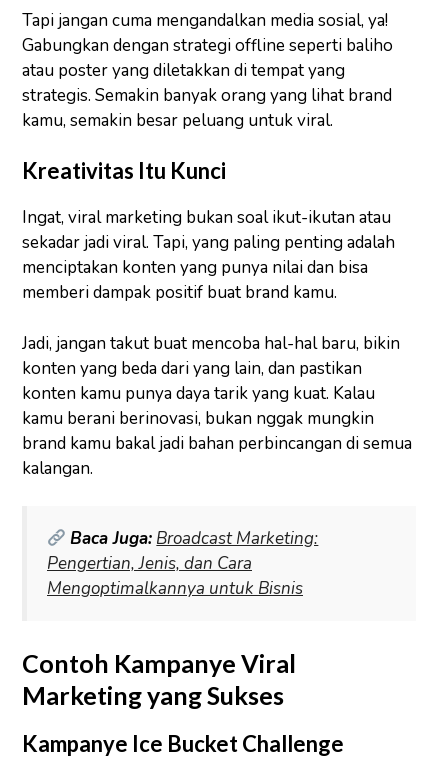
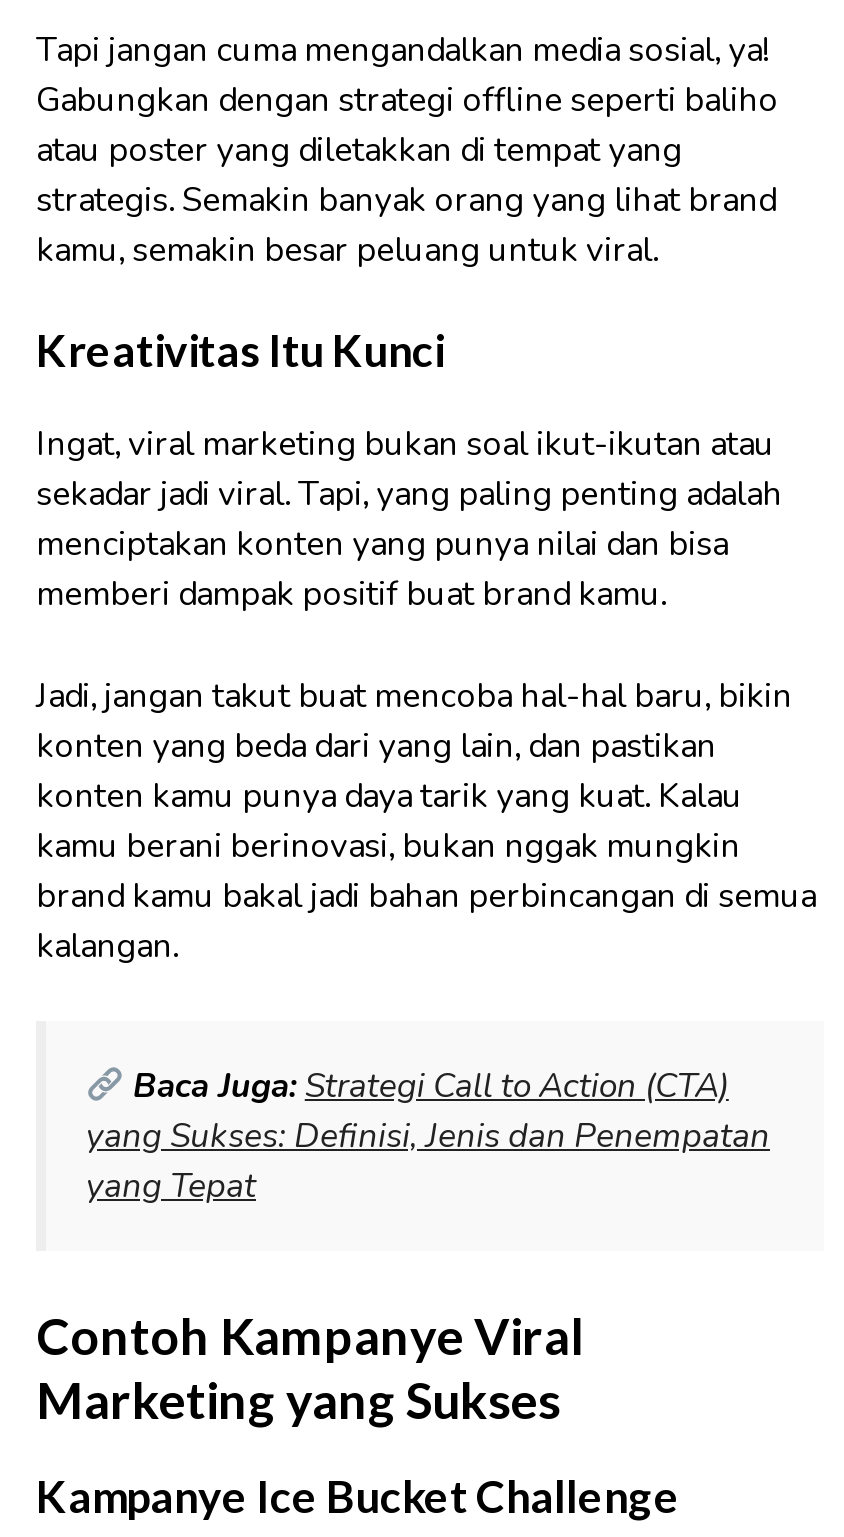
- Baca Juga: Broadcast Marketing:
- Pengertian, Jenis, dan Cara
- Mengoptimalkannya untuk Bisnis
+ Baca Juga: Strategi Call to Action (CTA)
+ yang Sukses: Definisi, Jenis dan Penempatan
+ yang Tepat
